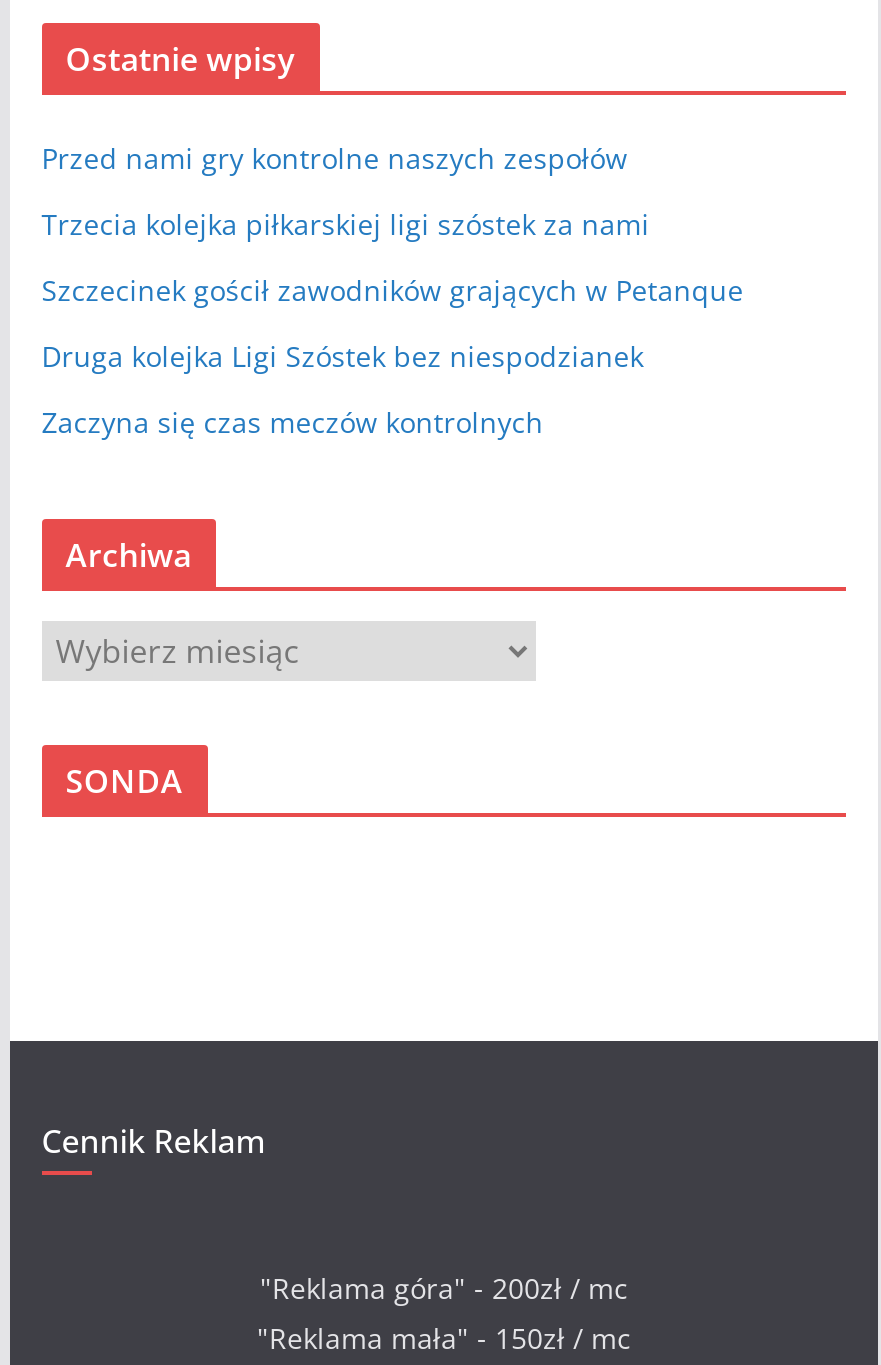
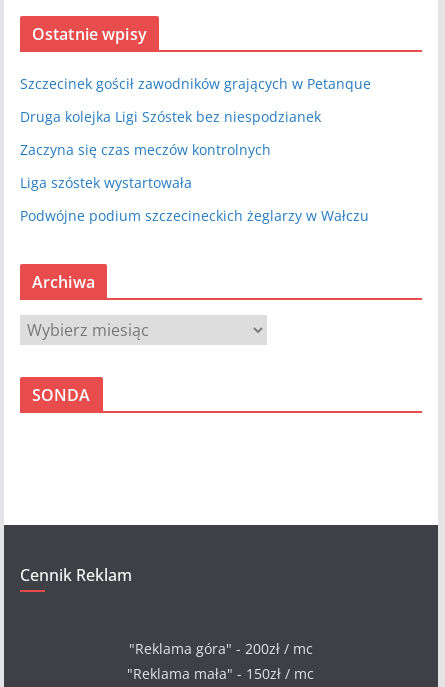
- Przed nami gry kontrolne naszych zespołów
- Trzecia kolejka piłkarskiej ligi szóstek za nami

moved up: Szczecinek gościł zawodników grających w Petanque | Druga kolejka Ligi Szóstek bez niespodzianek | Zaczyna się czas meczów kontrolnych

+ Liga szóstek wystartowała
+ Podwójne podium szczecineckich żeglarzy w Wałczu
